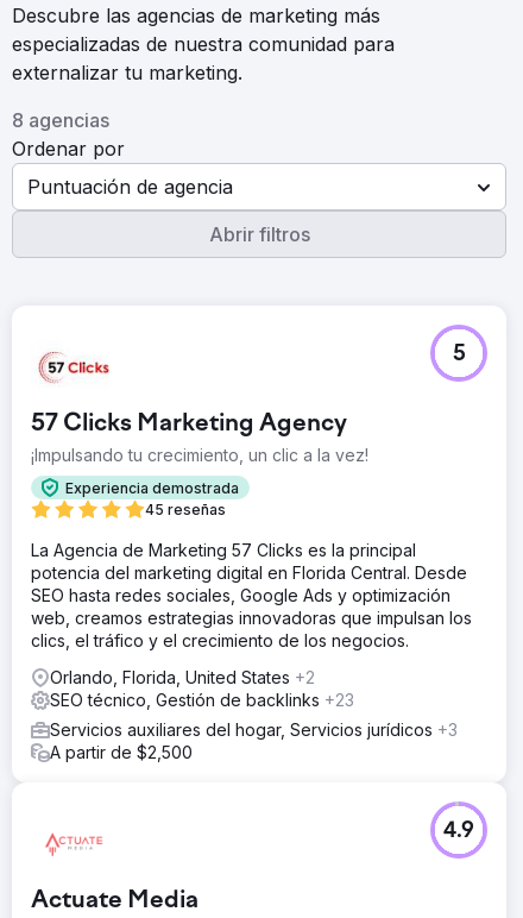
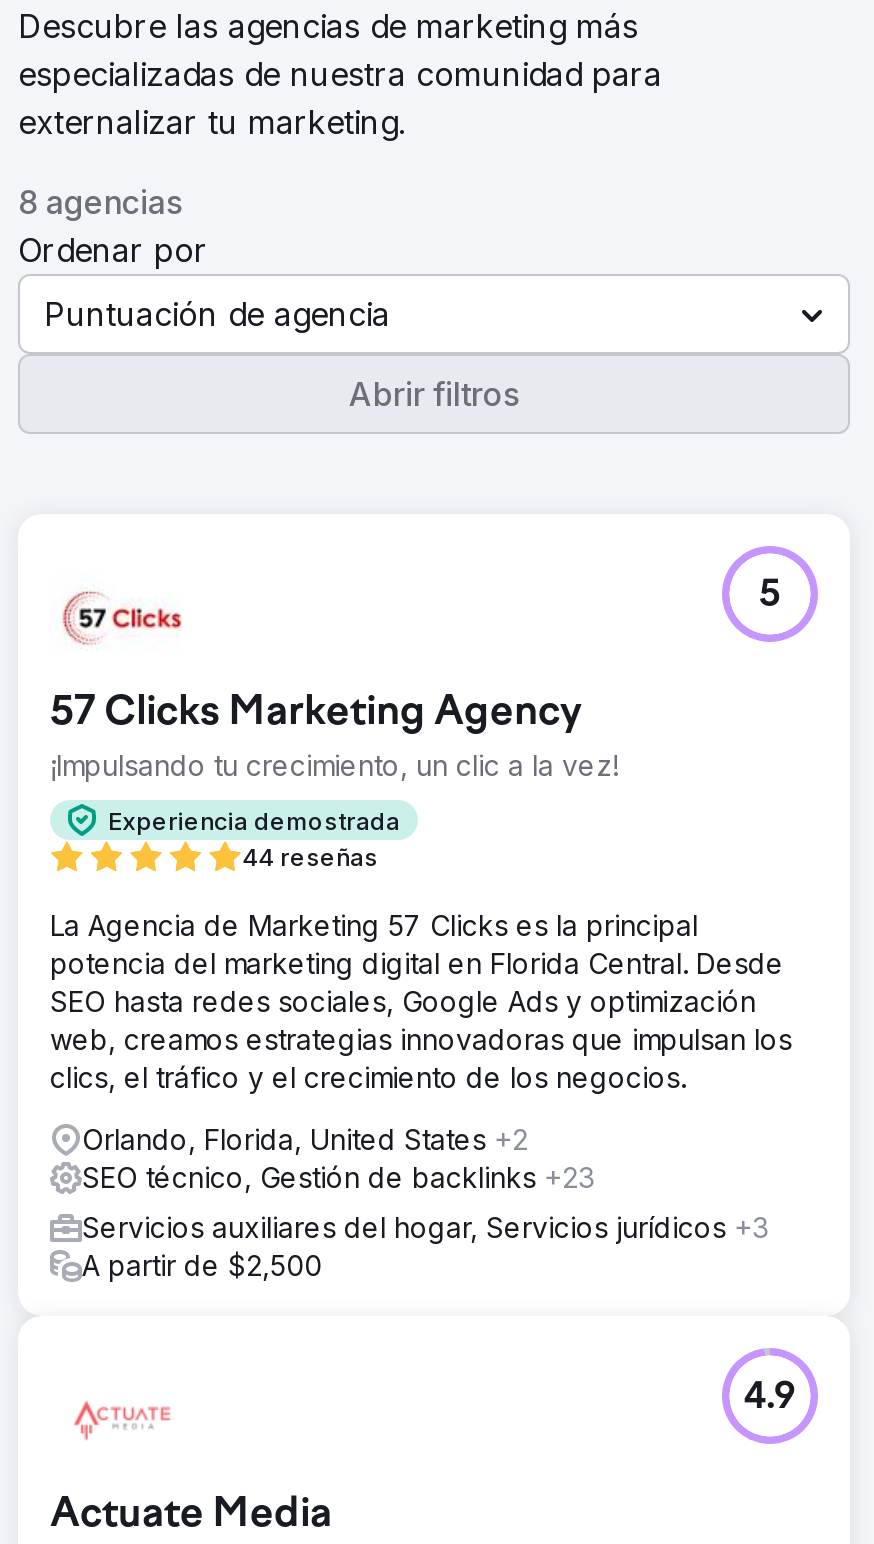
- 45 reseñas
+ 44 reseñas
